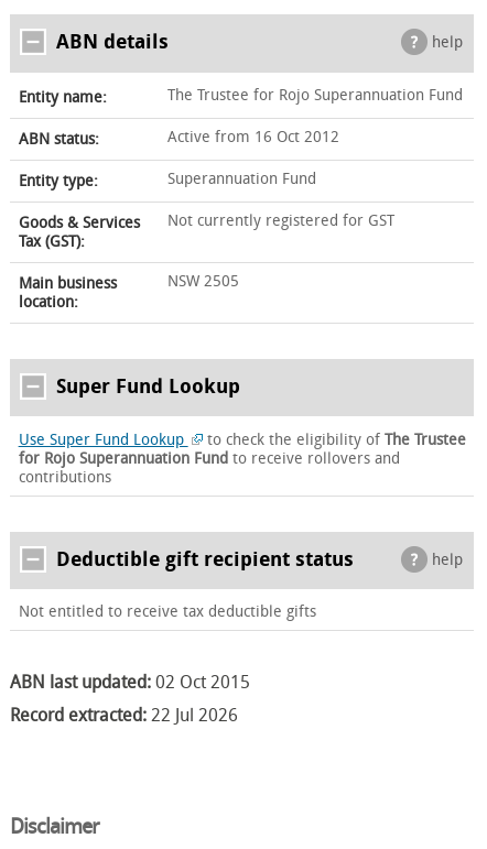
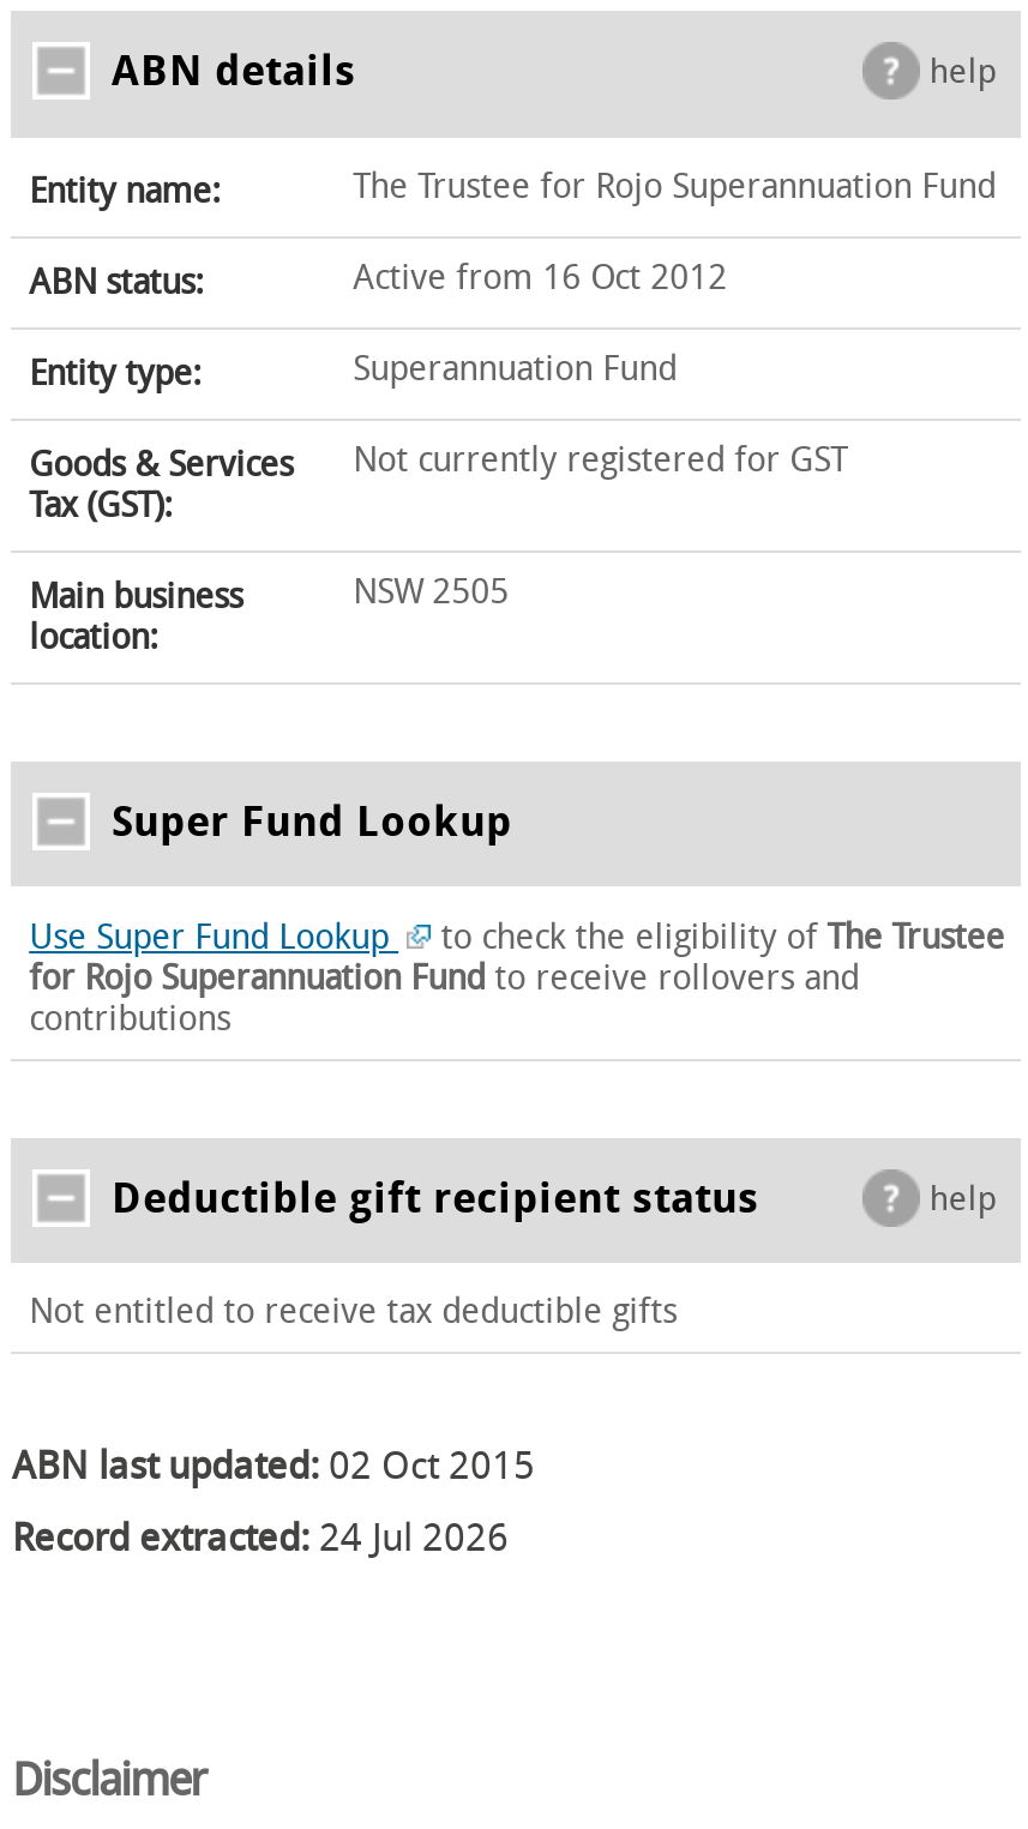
- Record extracted: 22 Jul 2026
+ Record extracted: 24 Jul 2026
